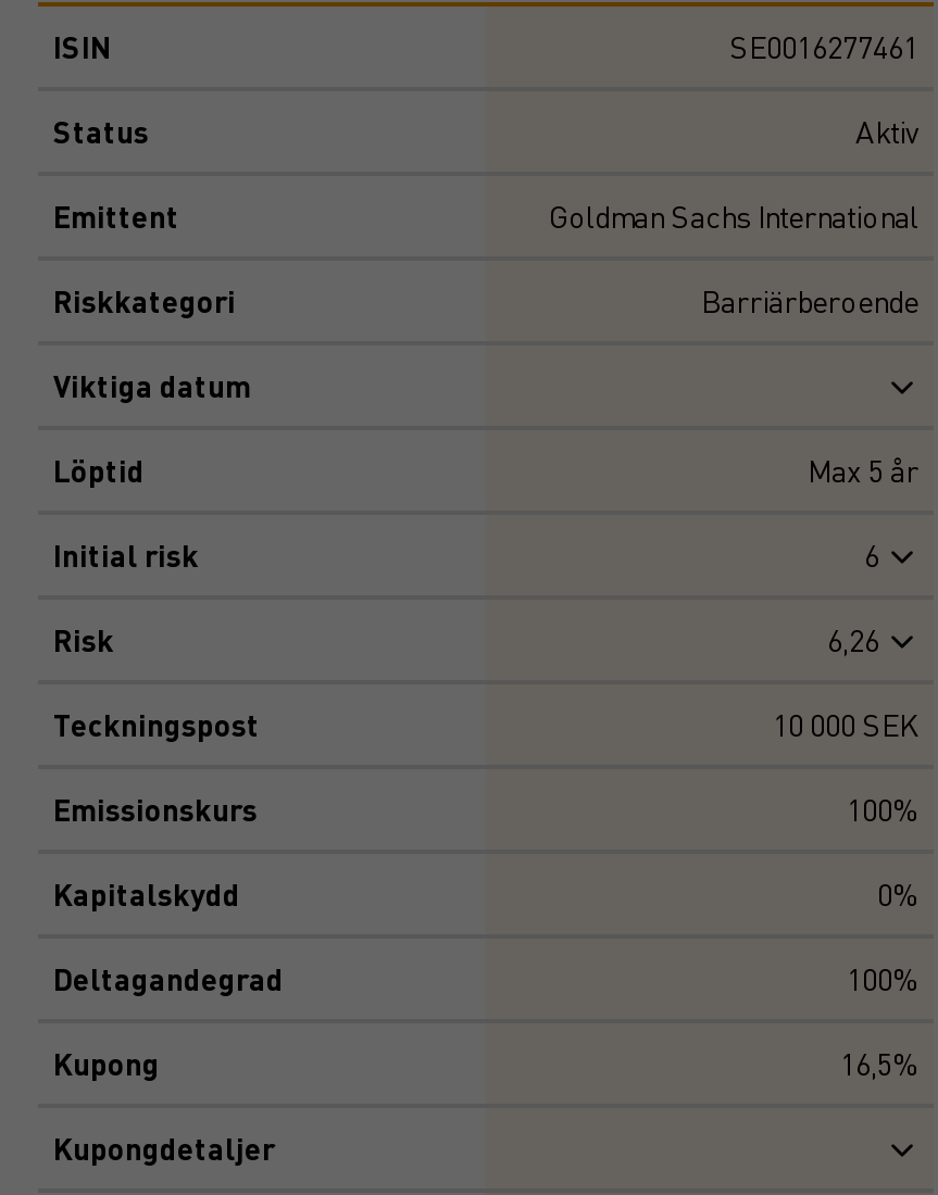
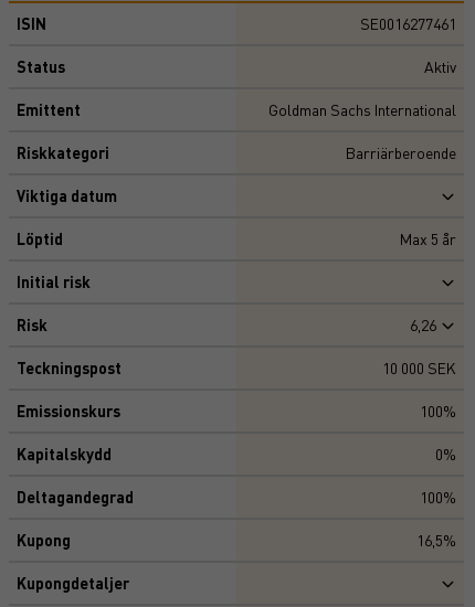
- 6
